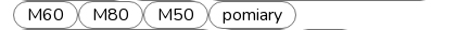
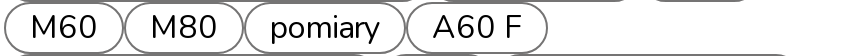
- M50

+ A60 F
